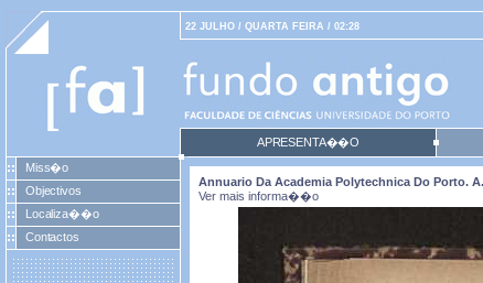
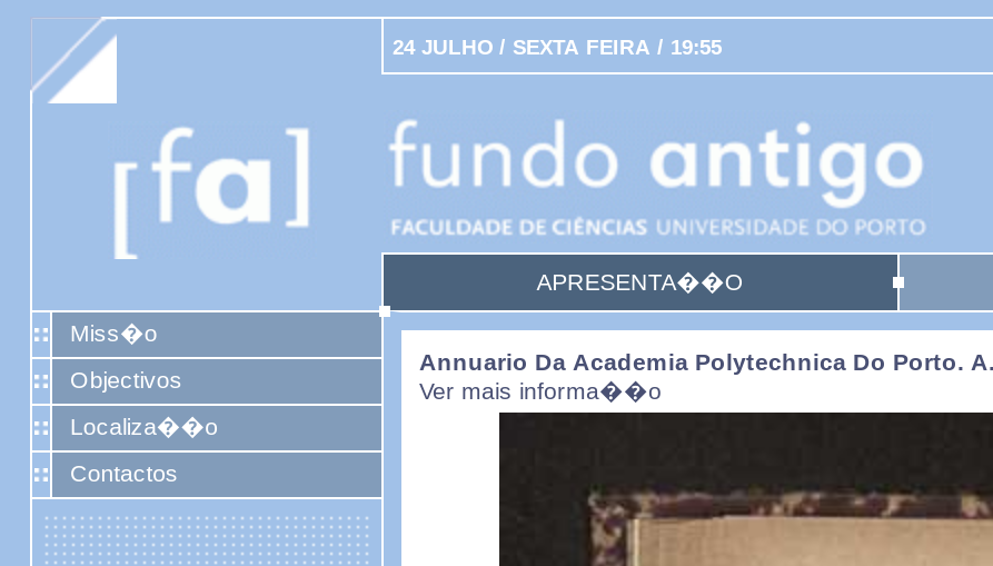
- 22 JULHO / QUARTA FEIRA / 02:28
+ 24 JULHO / SEXTA FEIRA / 19:55
